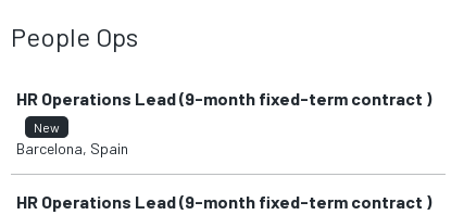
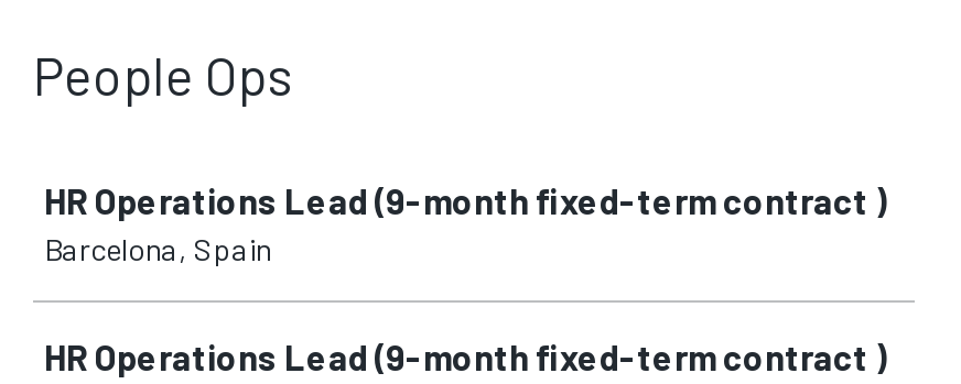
- New
